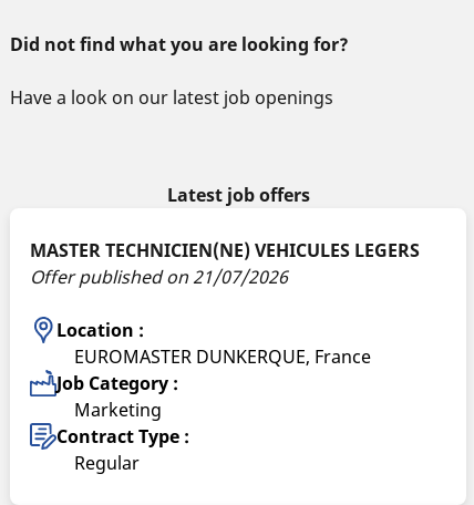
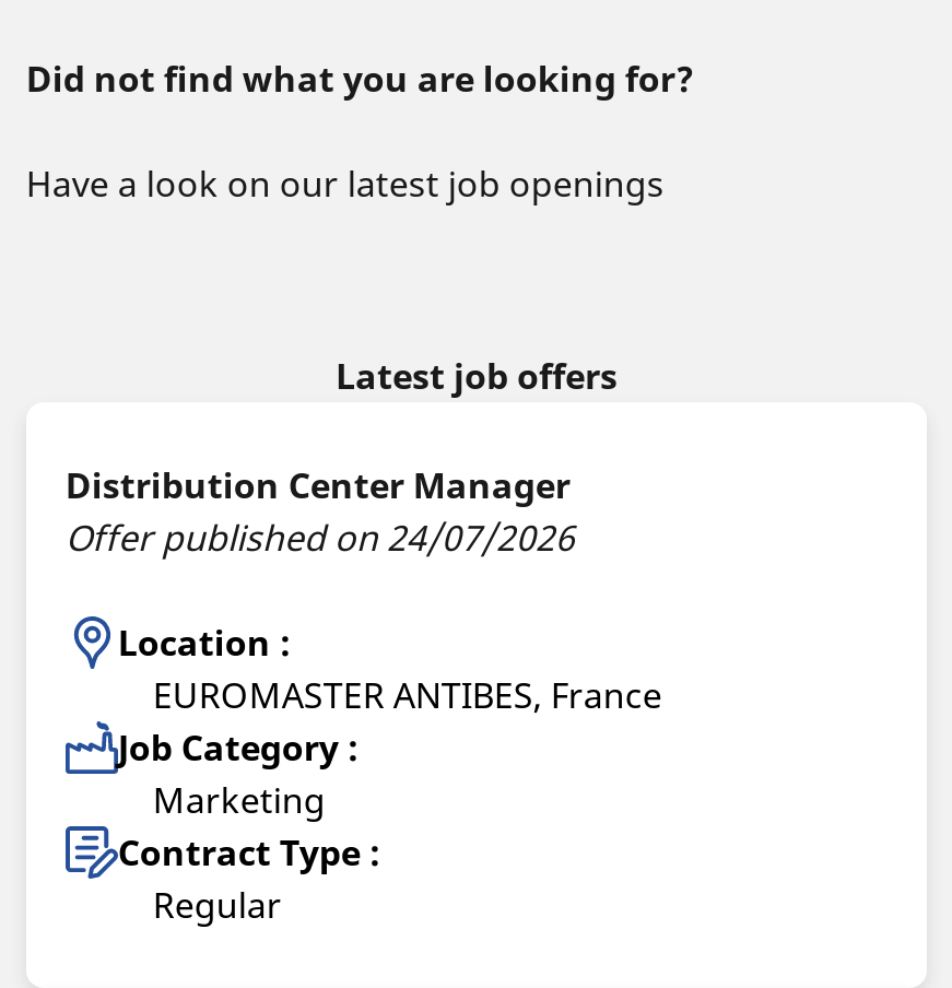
- MASTER TECHNICIEN(NE) VEHICULES LEGERS
- Offer published on 21/07/2026
+ Distribution Center Manager
+ Offer published on 24/07/2026

- EUROMASTER DUNKERQUE, France
+ EUROMASTER ANTIBES, France
